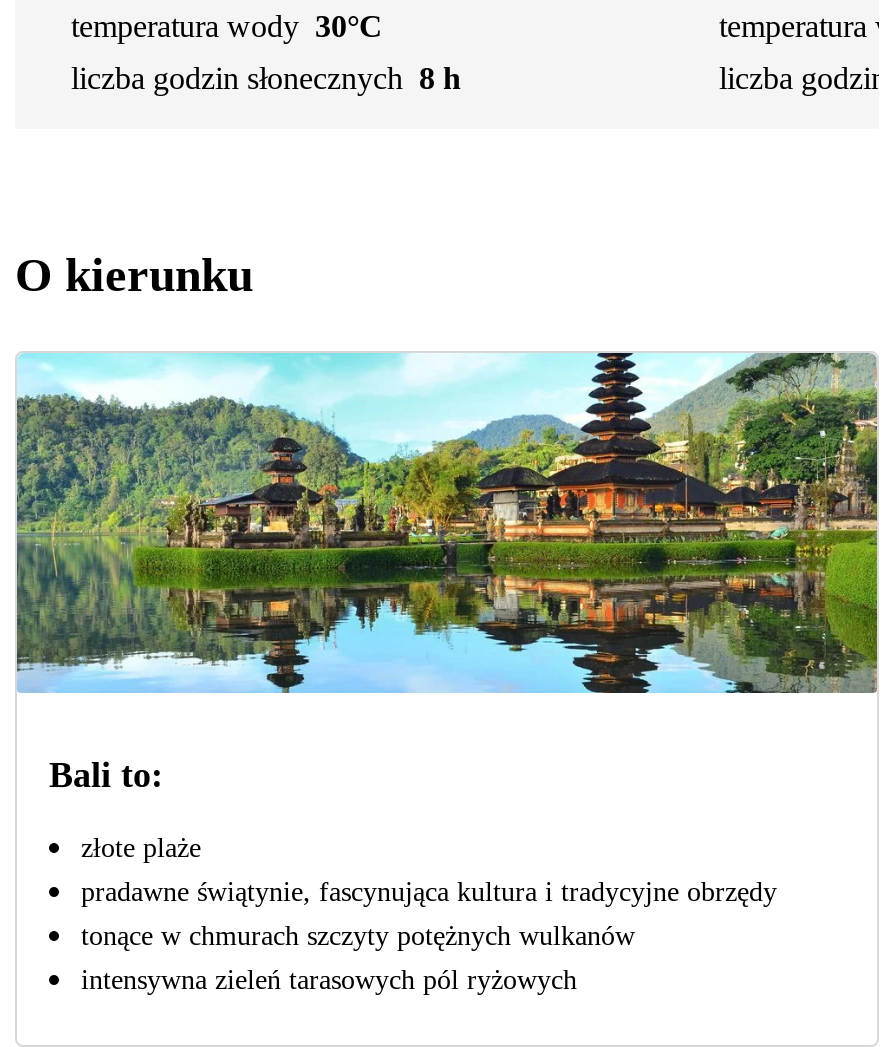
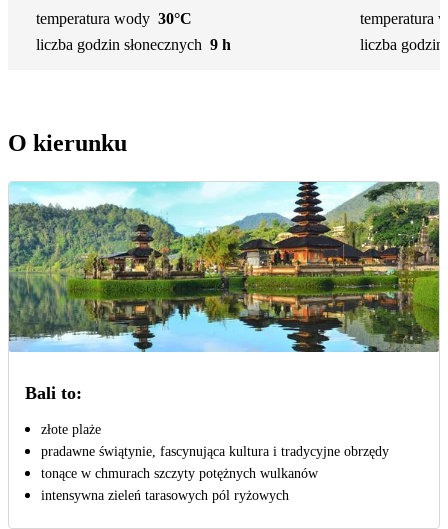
- liczba godzin słonecznych 8 h
+ liczba godzin słonecznych 9 h
